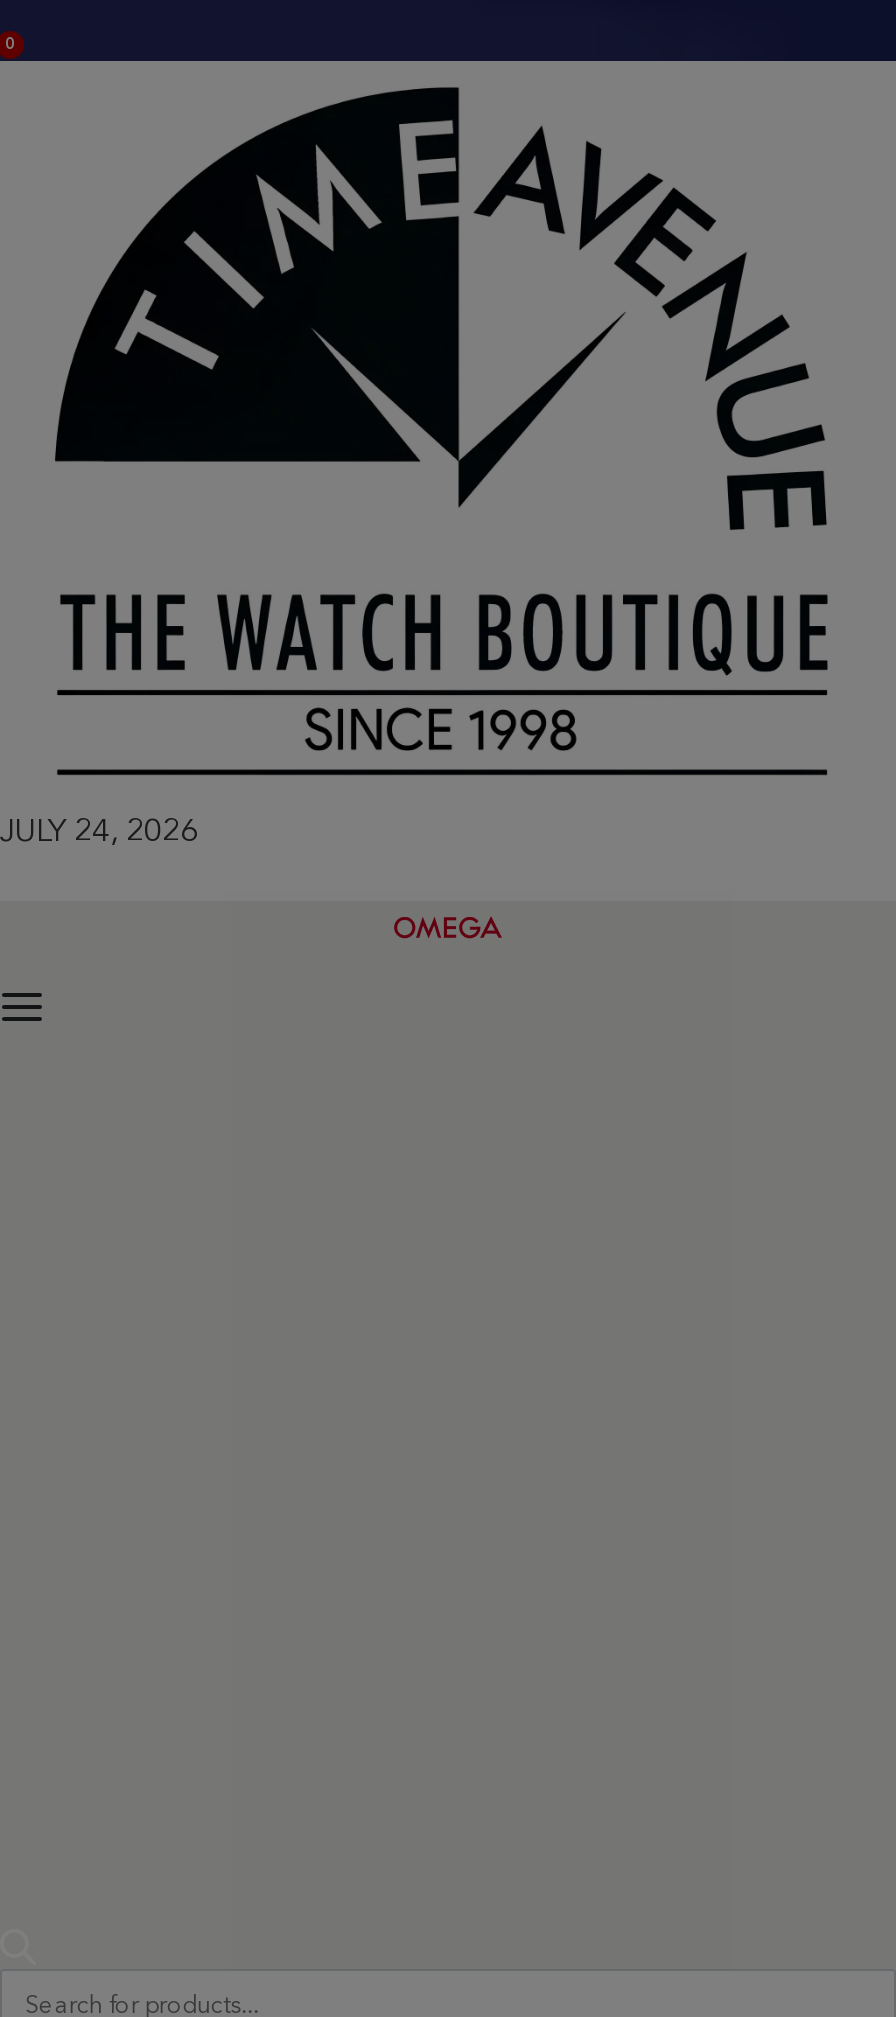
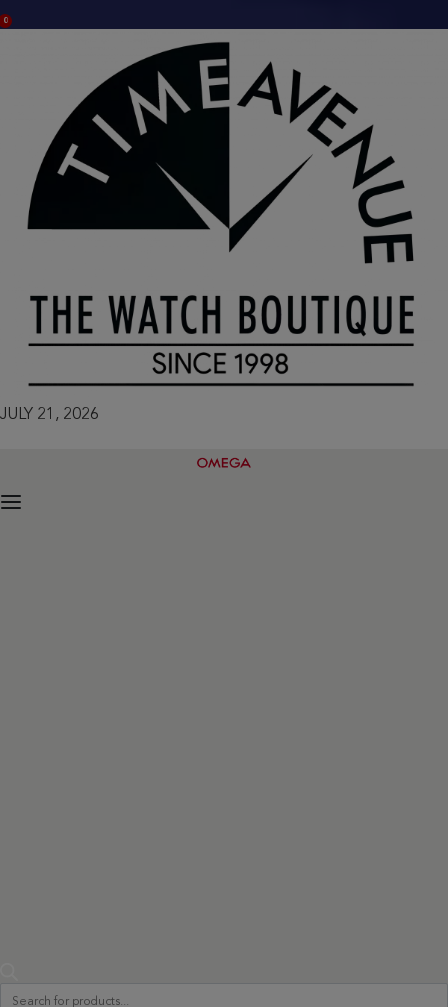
- JULY 24, 2026
+ JULY 21, 2026
